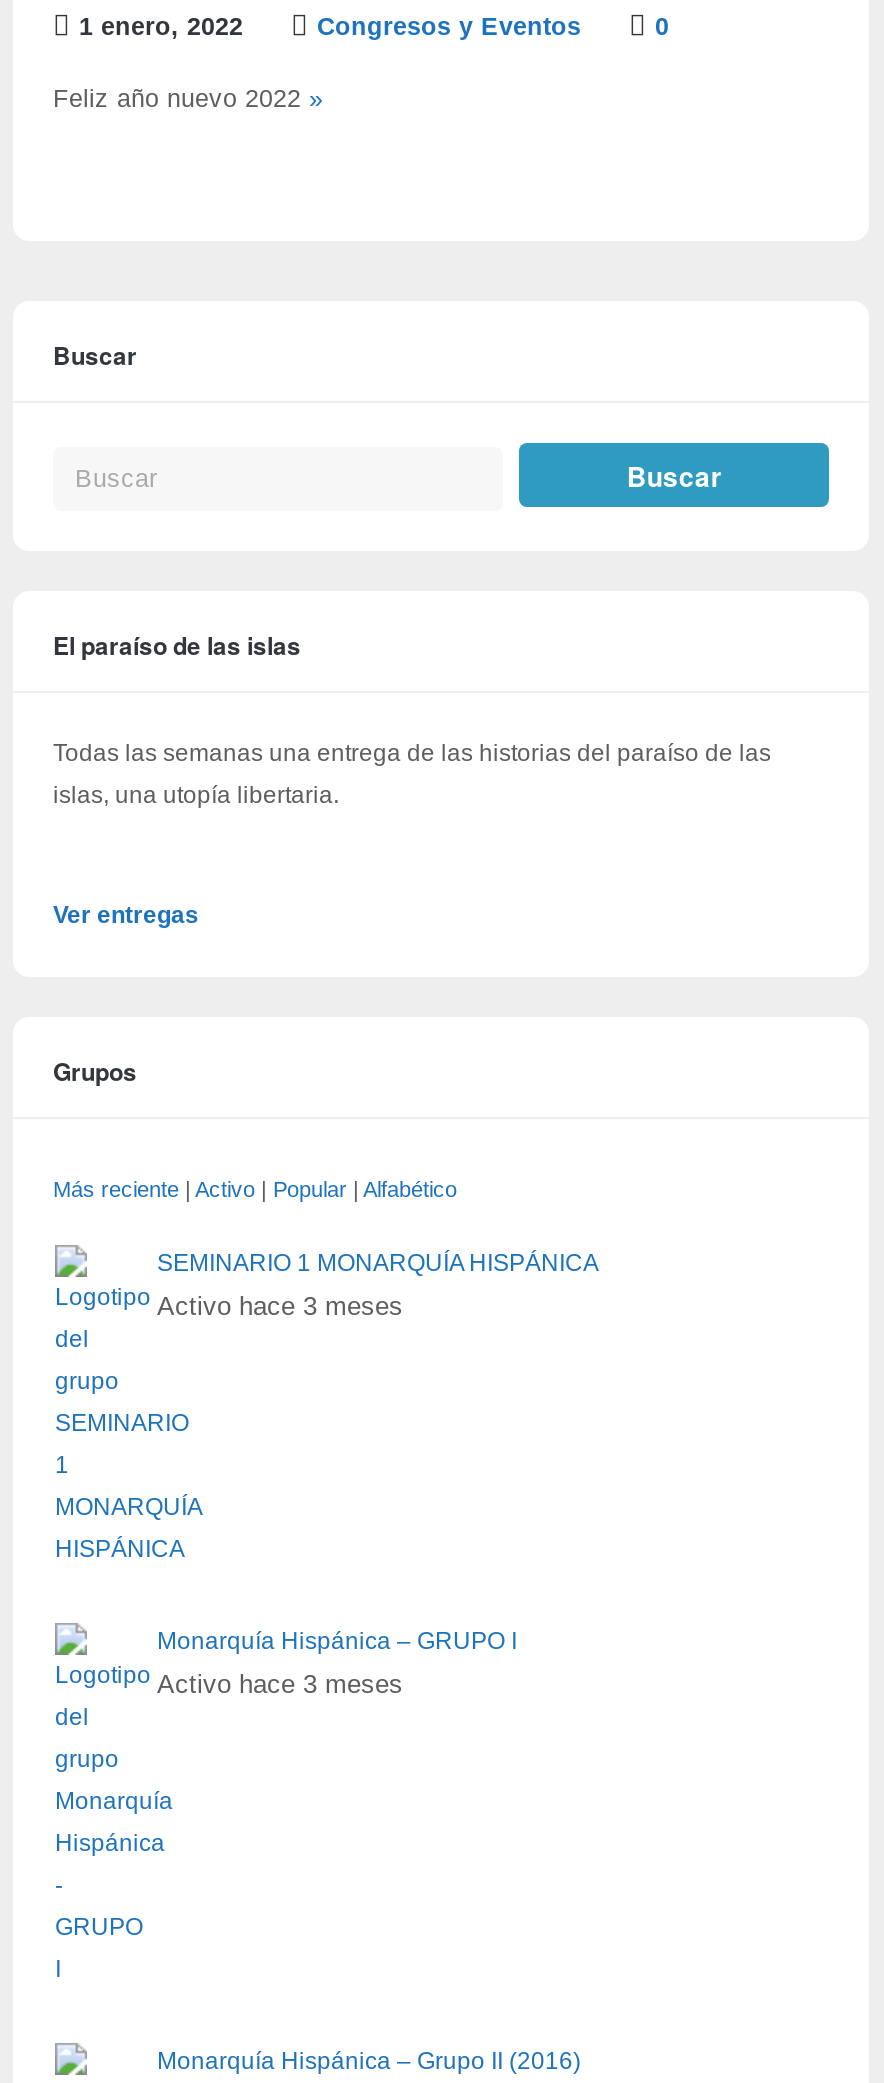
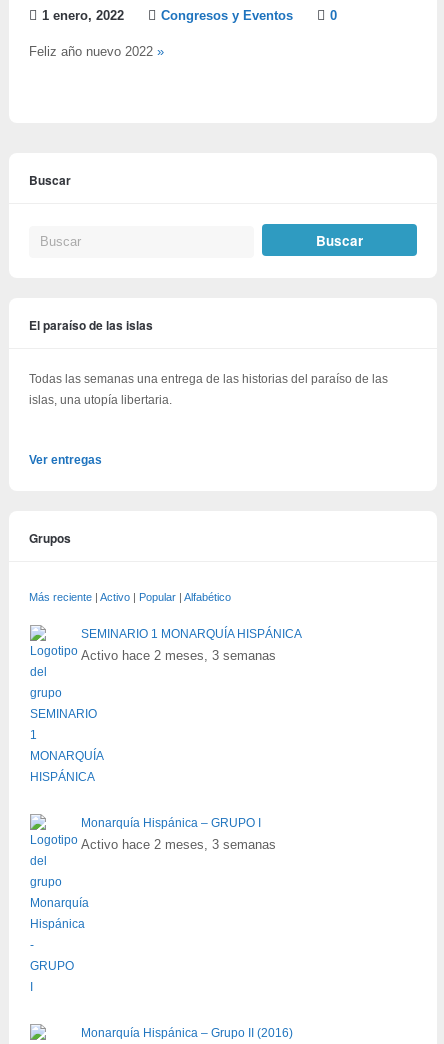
- Activo hace 3 meses
+ Activo hace 2 meses, 3 semanas

- Activo hace 3 meses
+ Activo hace 2 meses, 3 semanas
